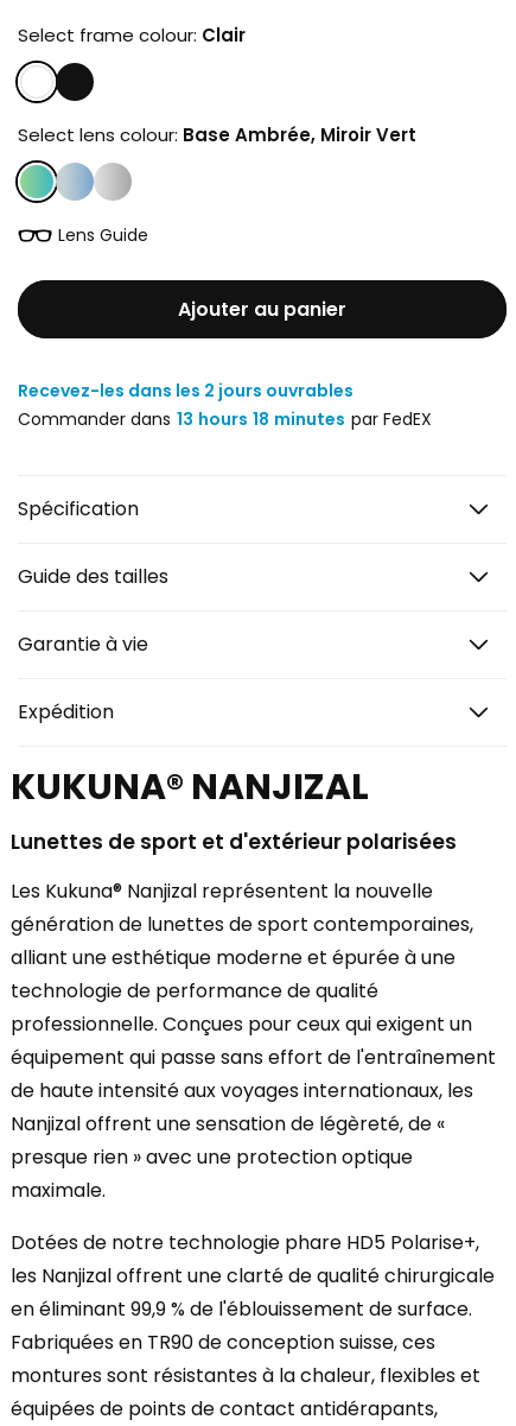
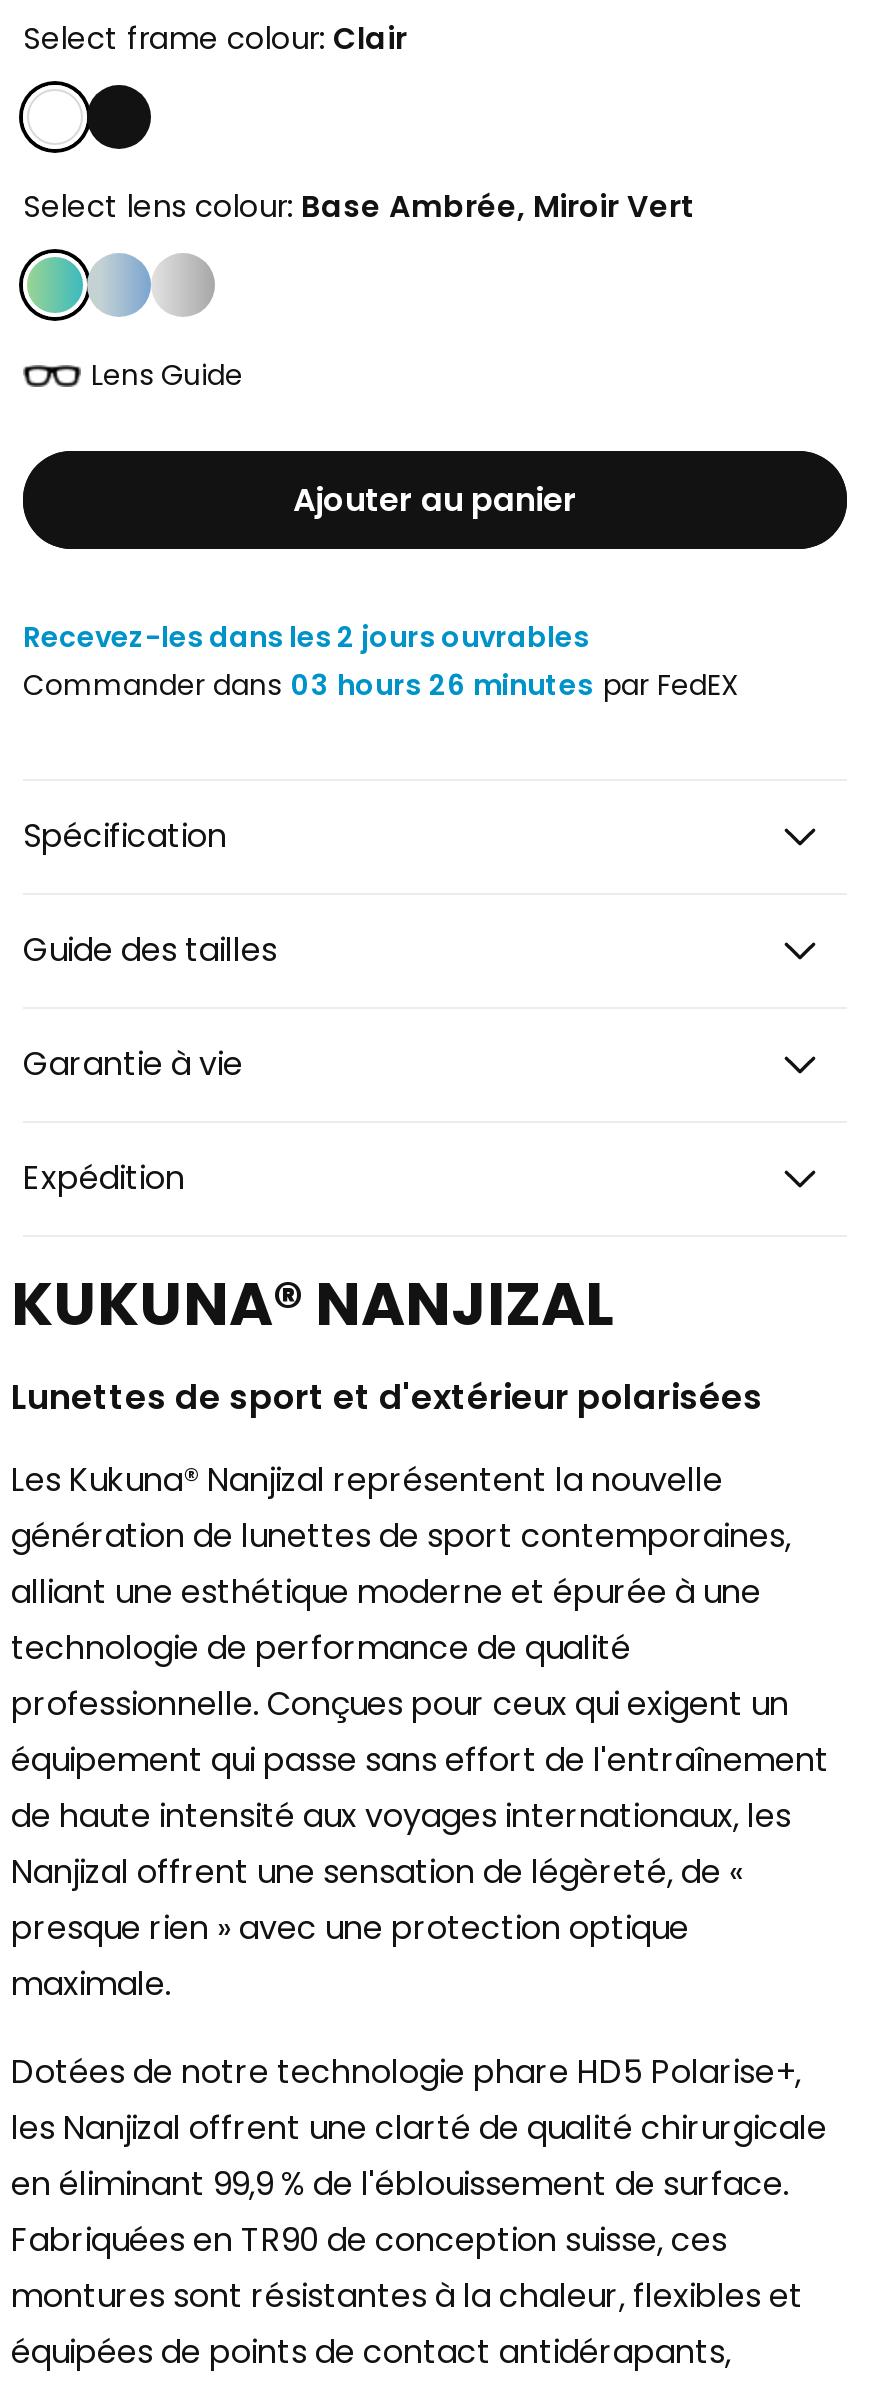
- Commander dans 13 hours 18 minutes par FedEX
+ Commander dans 03 hours 26 minutes par FedEX
